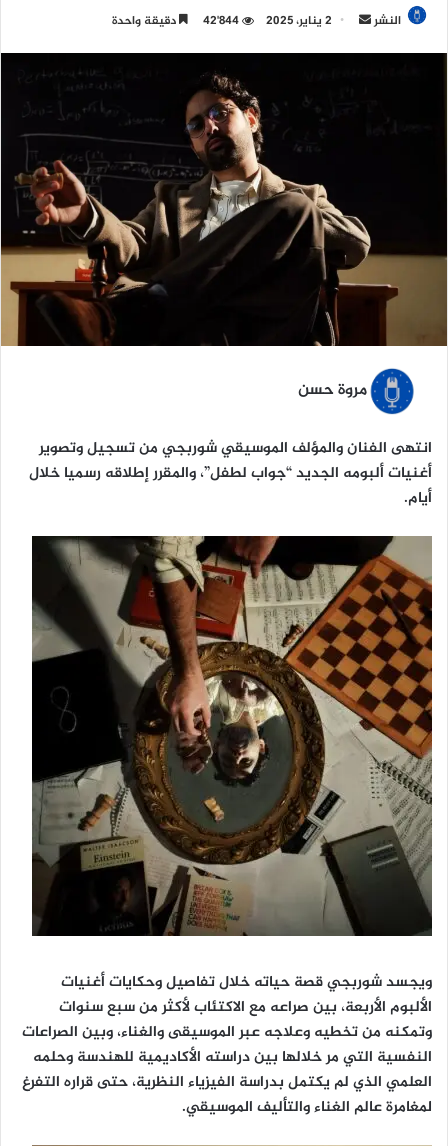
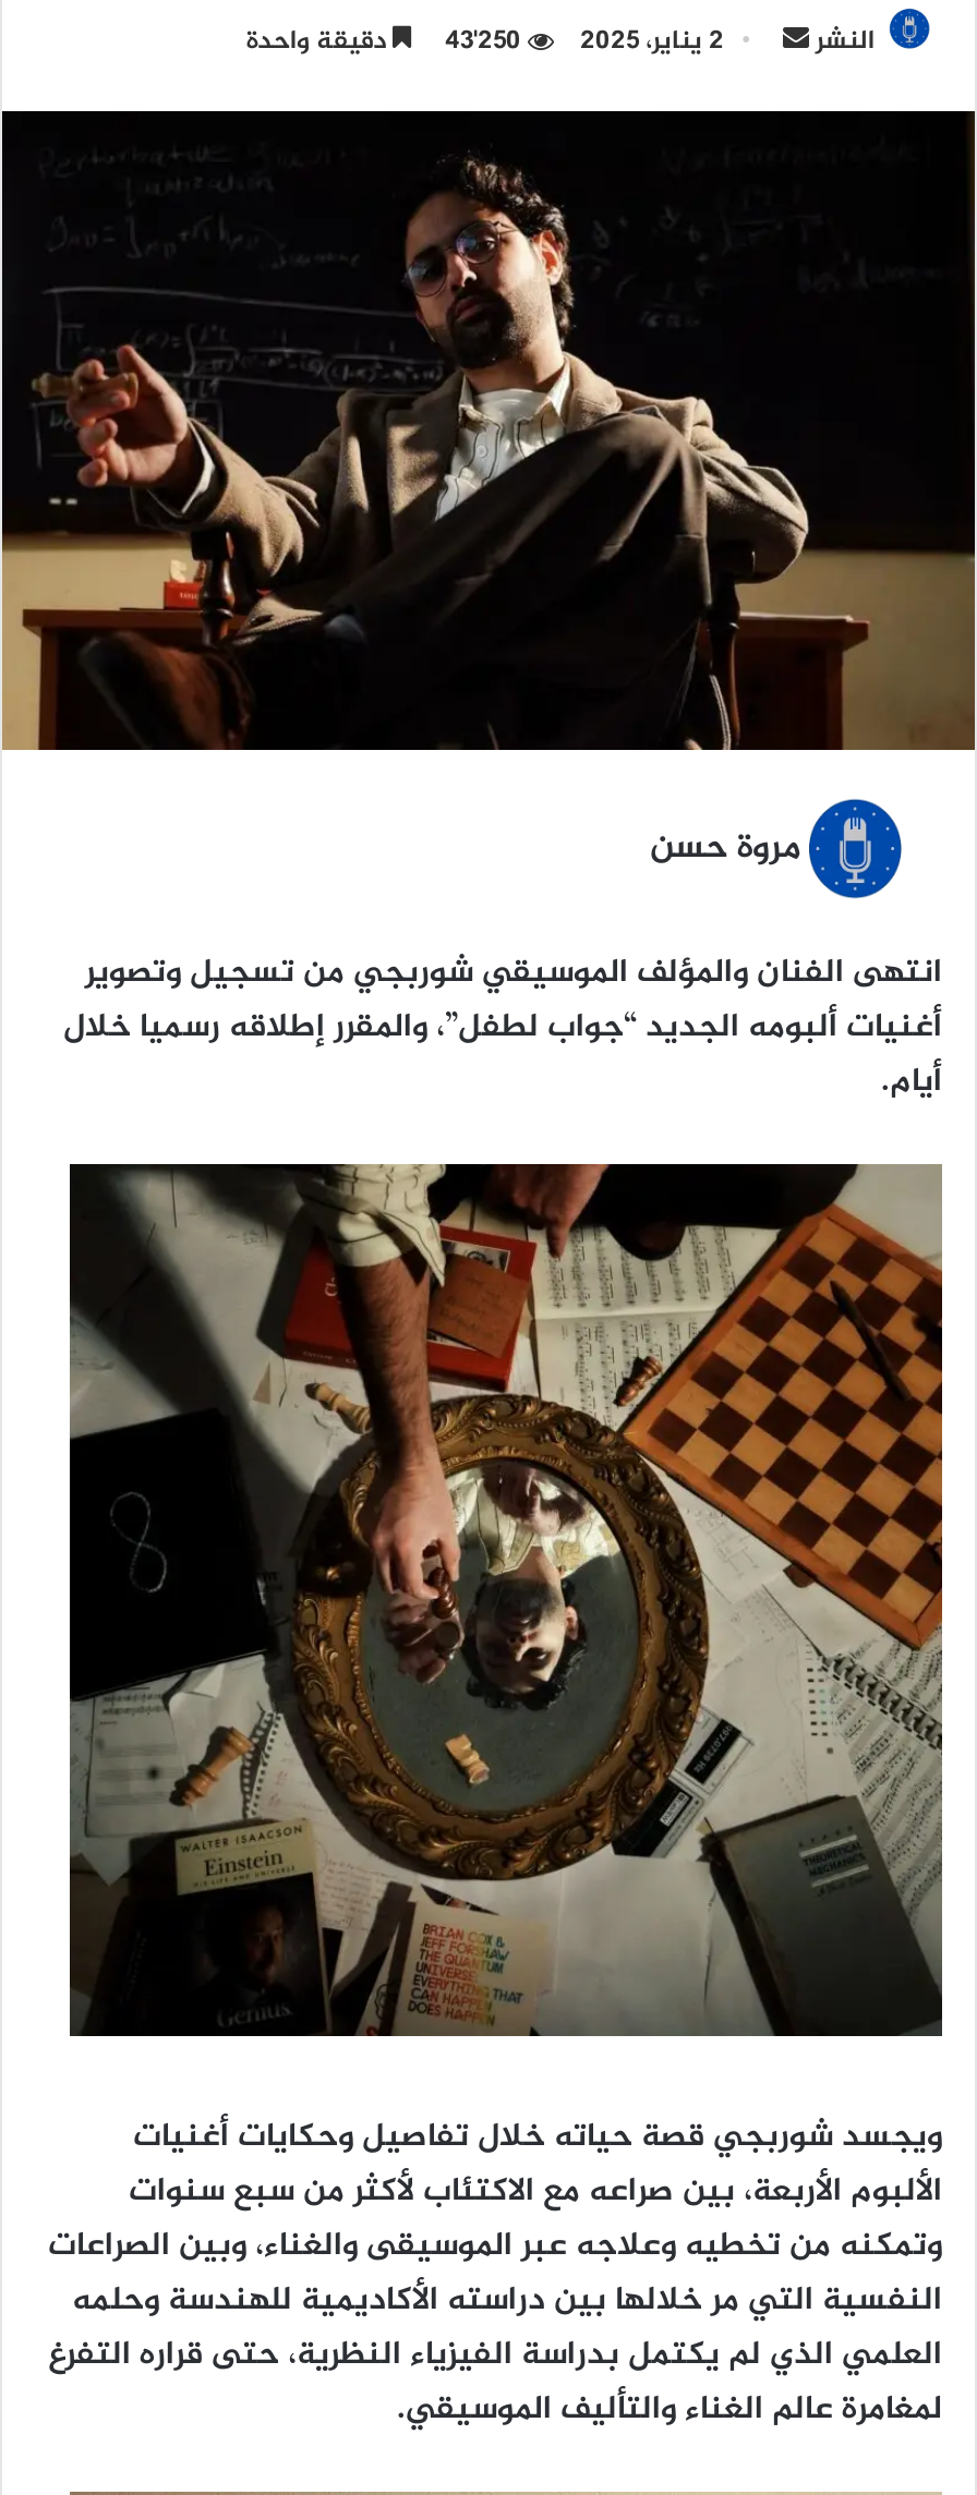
- 42٬844 دقيقة واحدة
+ 43٬250 دقيقة واحدة
